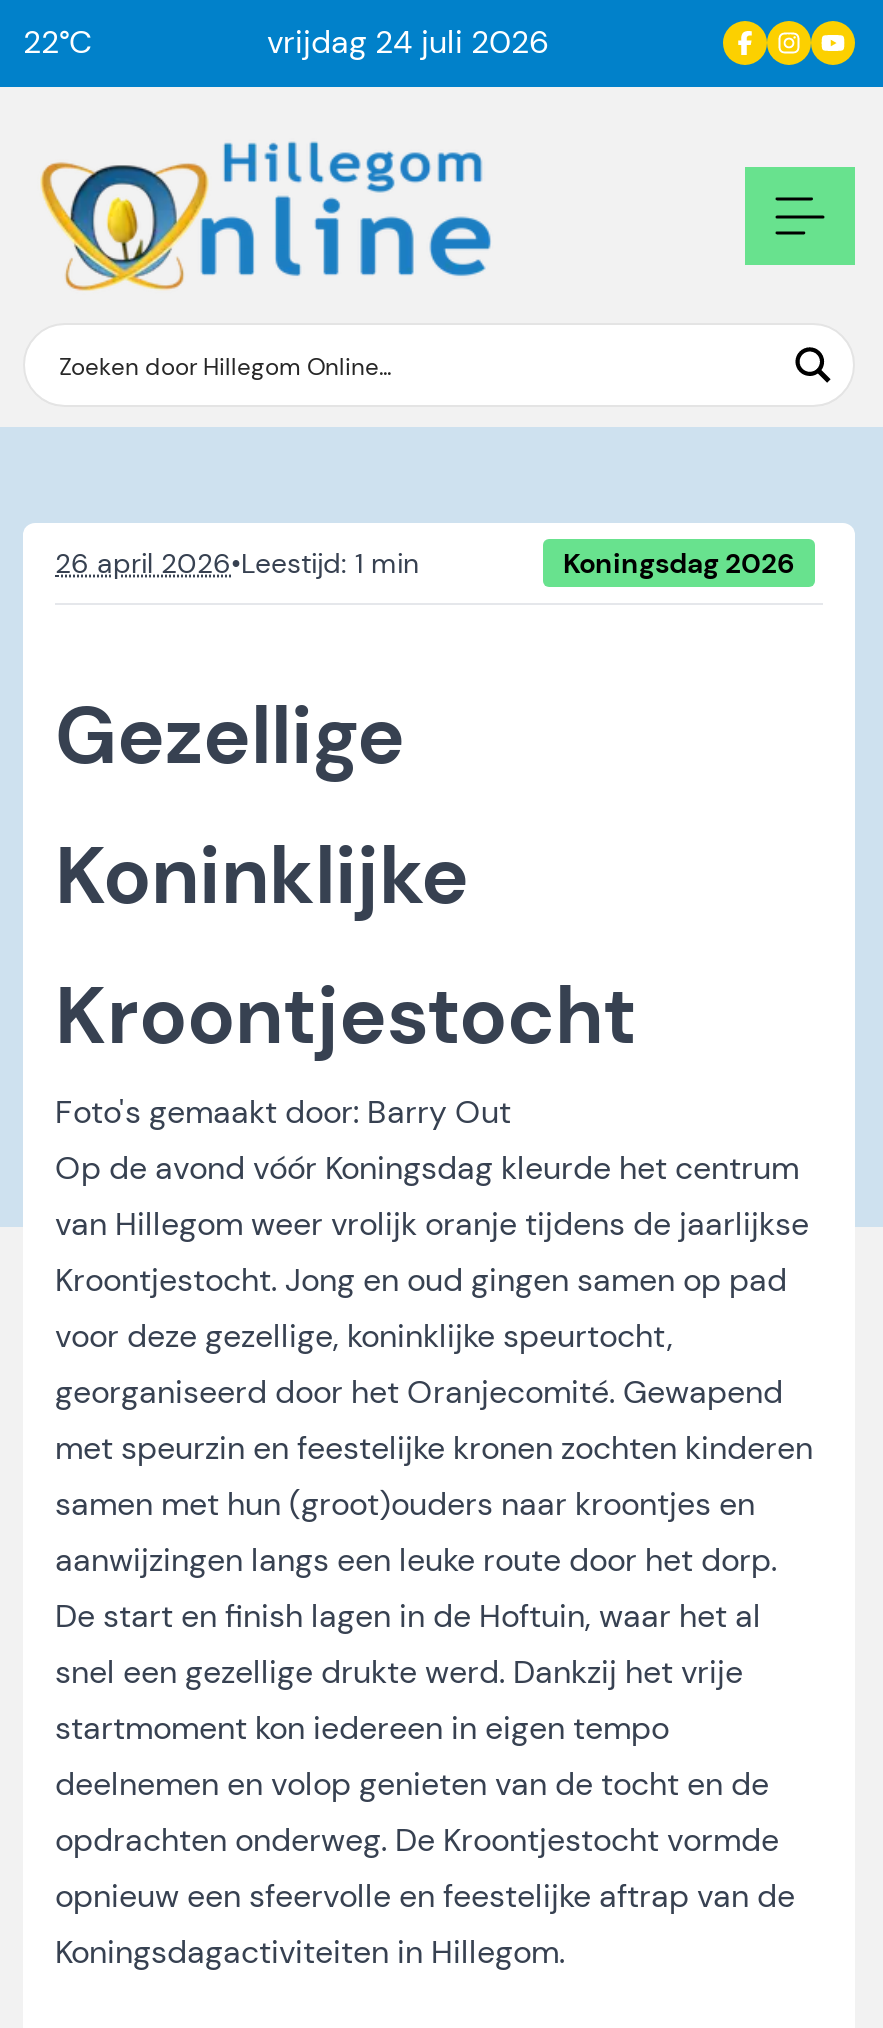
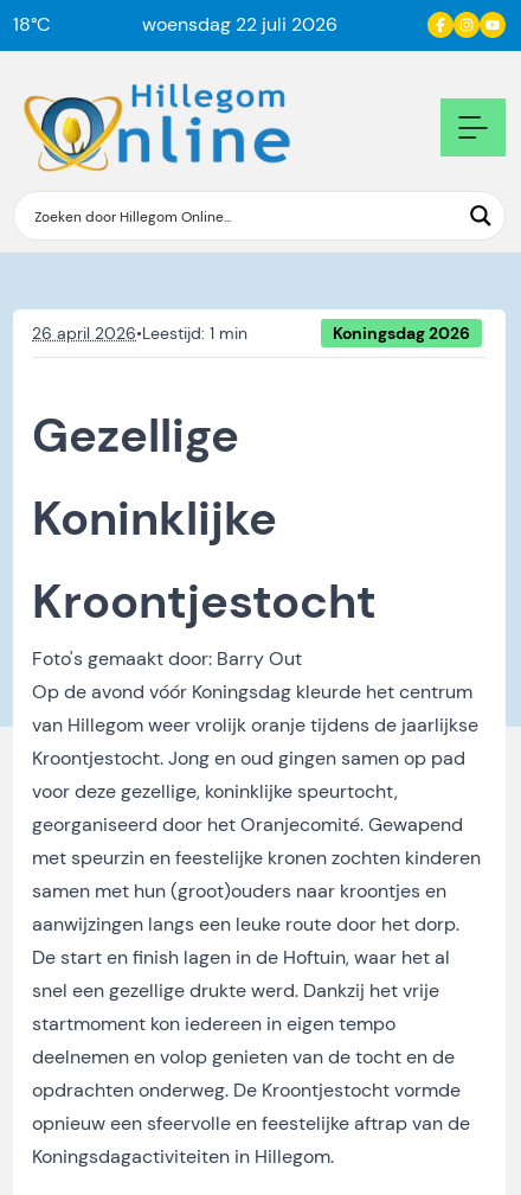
- 22°C
+ 18°C

- vrijdag 24 juli 2026
+ woensdag 22 juli 2026
